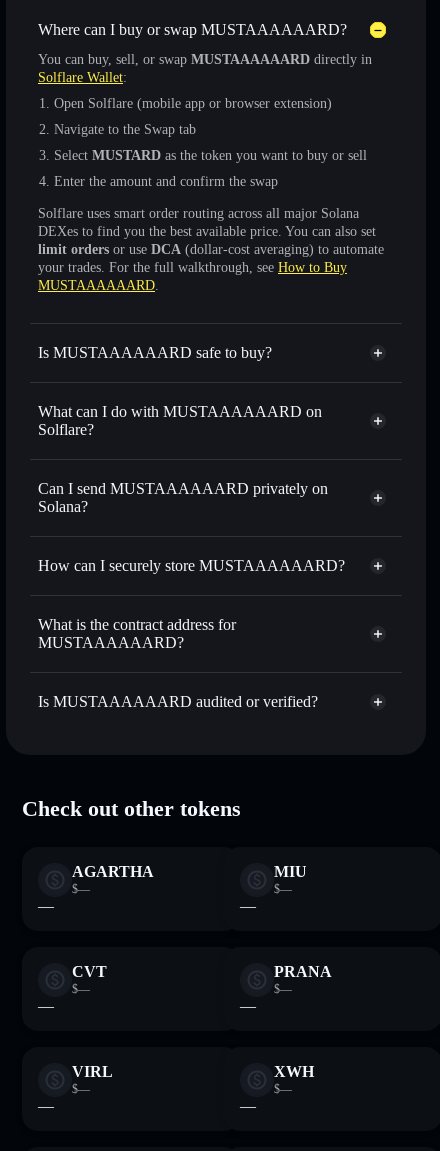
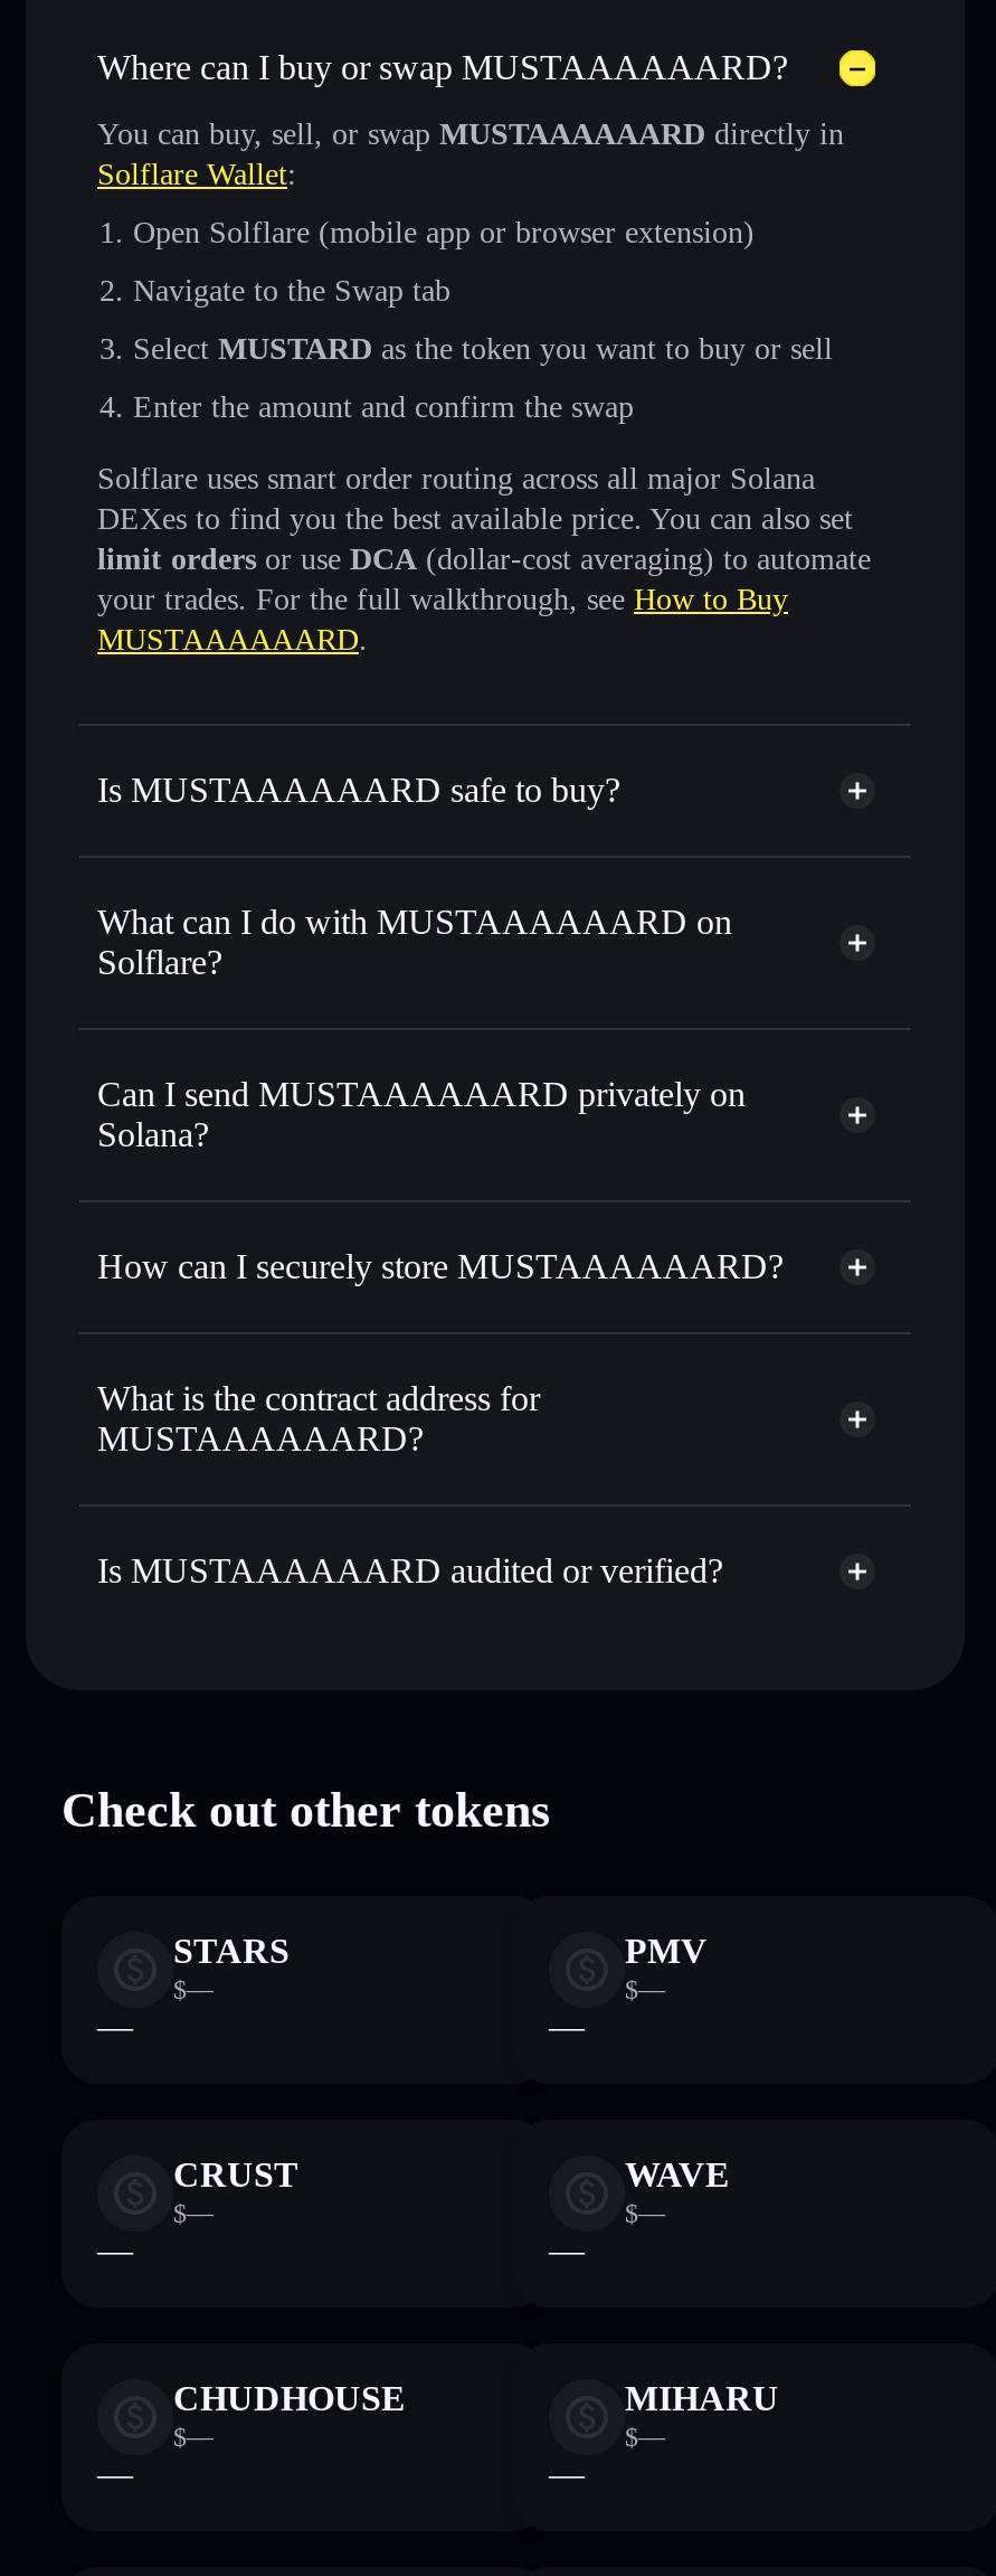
- AGARTHA
+ STARS

- MIU
+ PMV

- CVT
+ CRUST

- PRANA
+ WAVE

- VIRL
+ CHUDHOUSE

- XWH
+ MIHARU
